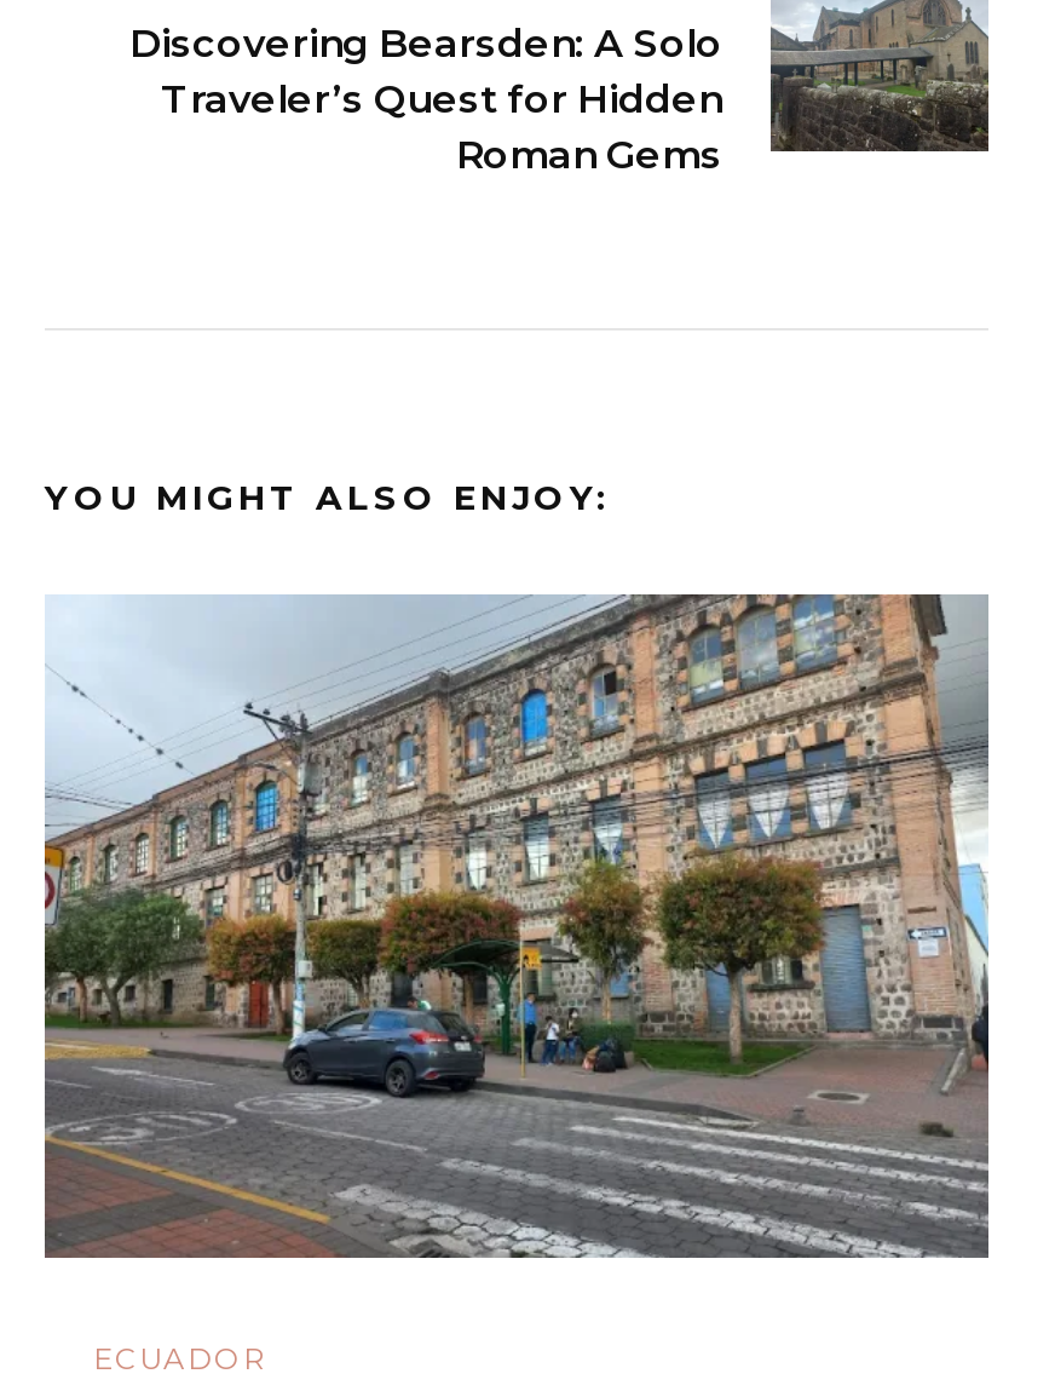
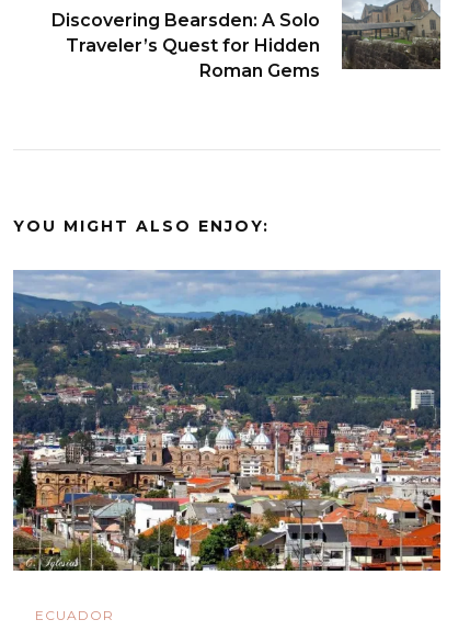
- [image]
+ [image]
